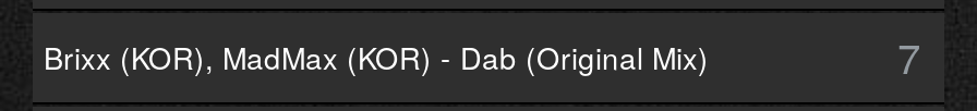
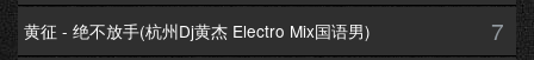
- Brixx (KOR), MadMax (KOR) - Dab (Original Mix)
+ 黄征 - 绝不放手(杭州Dj黄杰 Electro Mix国语男)
